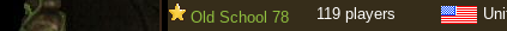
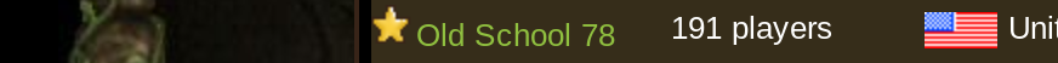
- Old School 78 119 players
+ Old School 78 191 players
